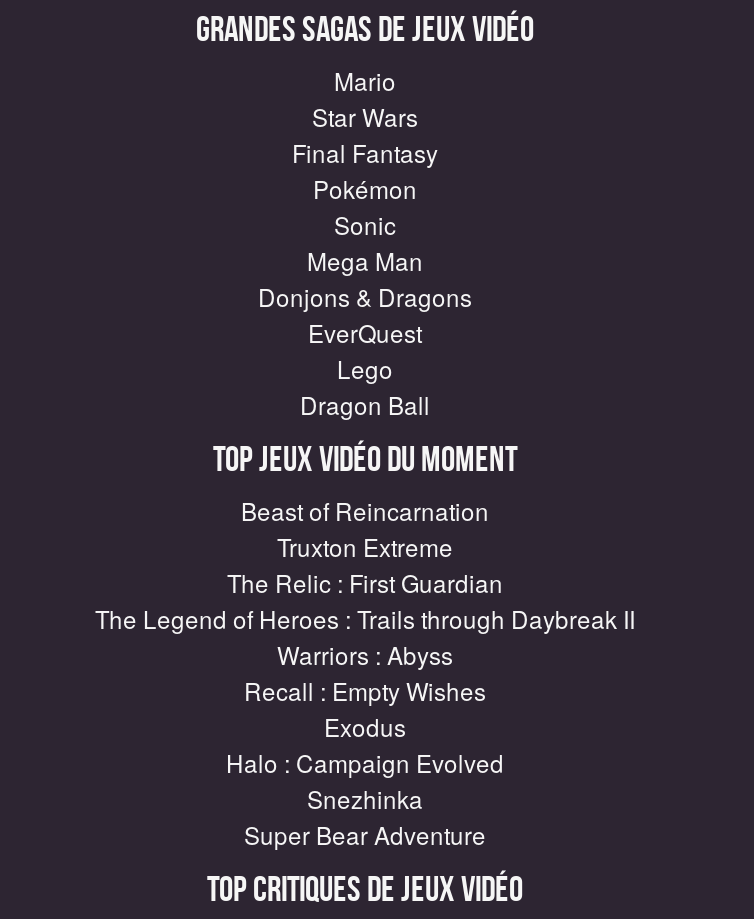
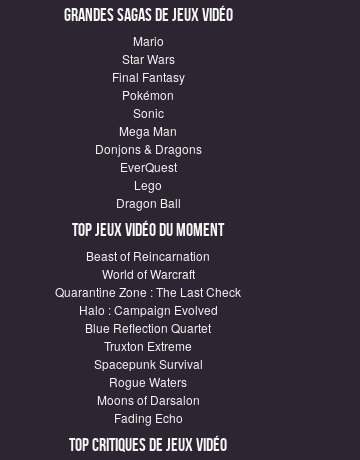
moved down: Truxton Extreme

- The Relic : First Guardian
- The Legend of Heroes : Trails through Daybreak II
- Warriors : Abyss
- Recall : Empty Wishes
- Exodus
+ World of Warcraft
+ Quarantine Zone : The Last Check

moved up: Halo : Campaign Evolved

- Snezhinka
- Super Bear Adventure
+ Blue Reflection Quartet
+ Spacepunk Survival
+ Rogue Waters
+ Moons of Darsalon
+ Fading Echo
